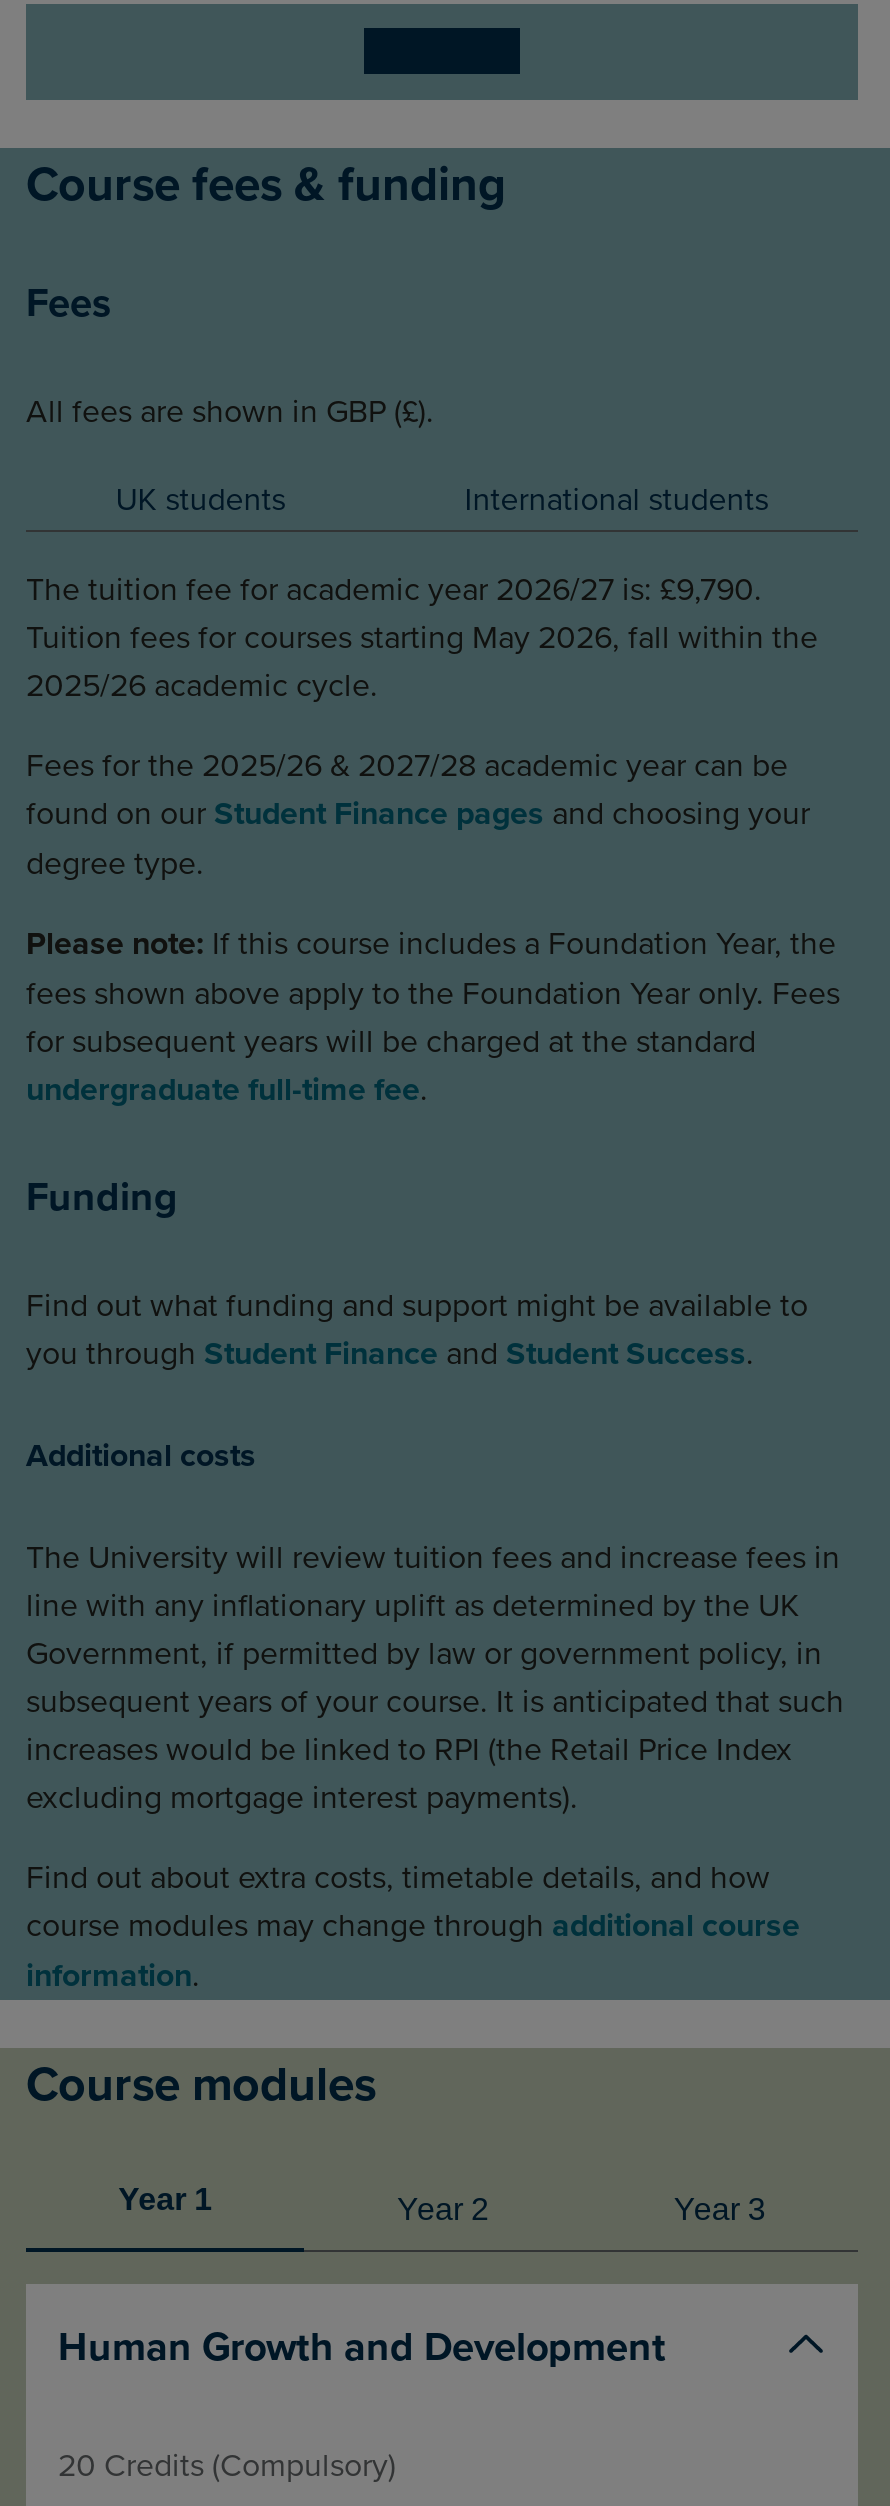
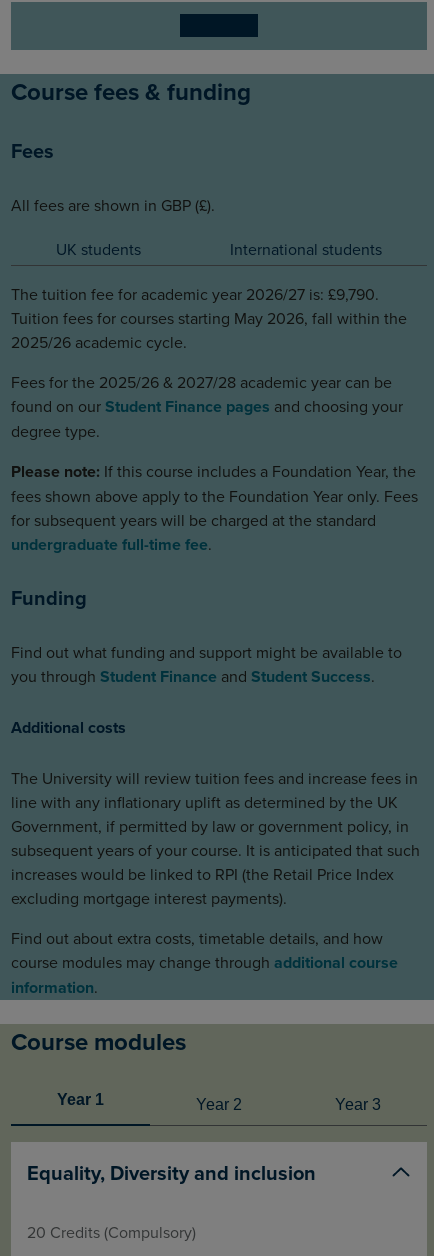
- Human Growth and Development
+ Equality, Diversity and inclusion
